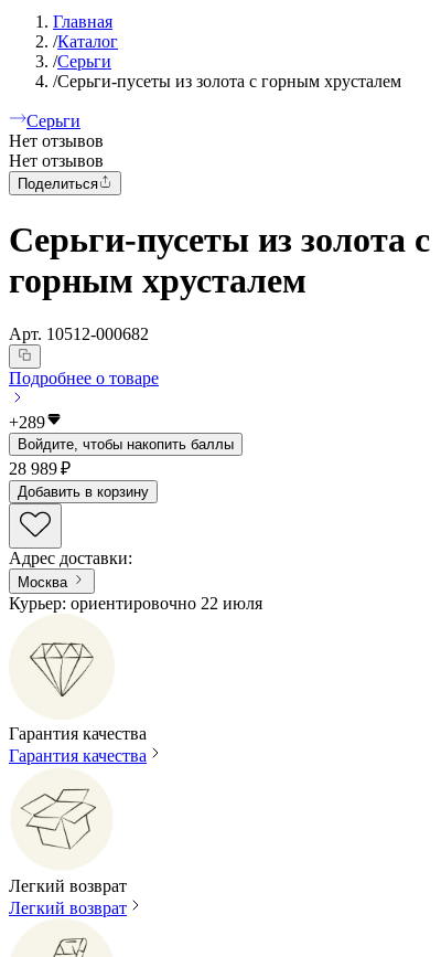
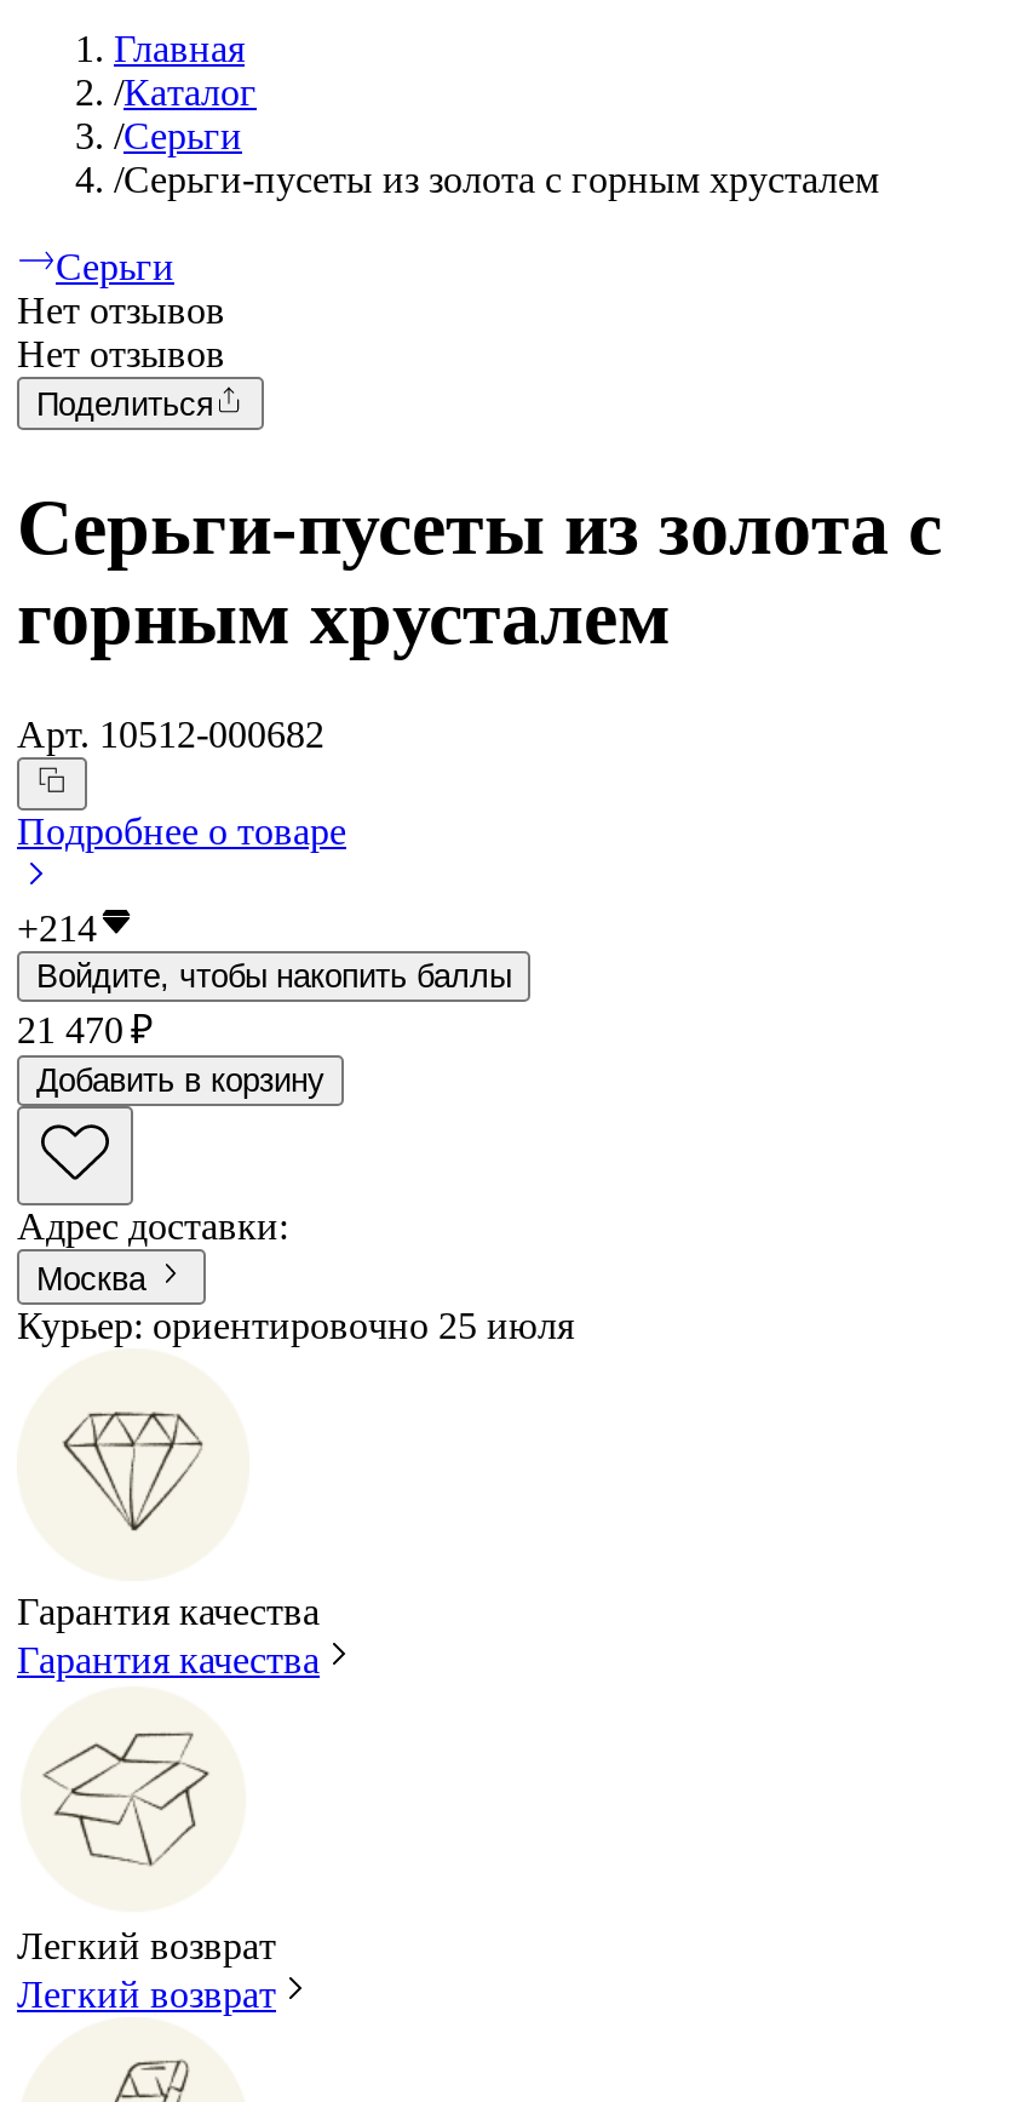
- +289
+ +214

- 28 989 ₽
+ 21 470 ₽

- Курьер: ориентировочно 22 июля
+ Курьер: ориентировочно 25 июля
